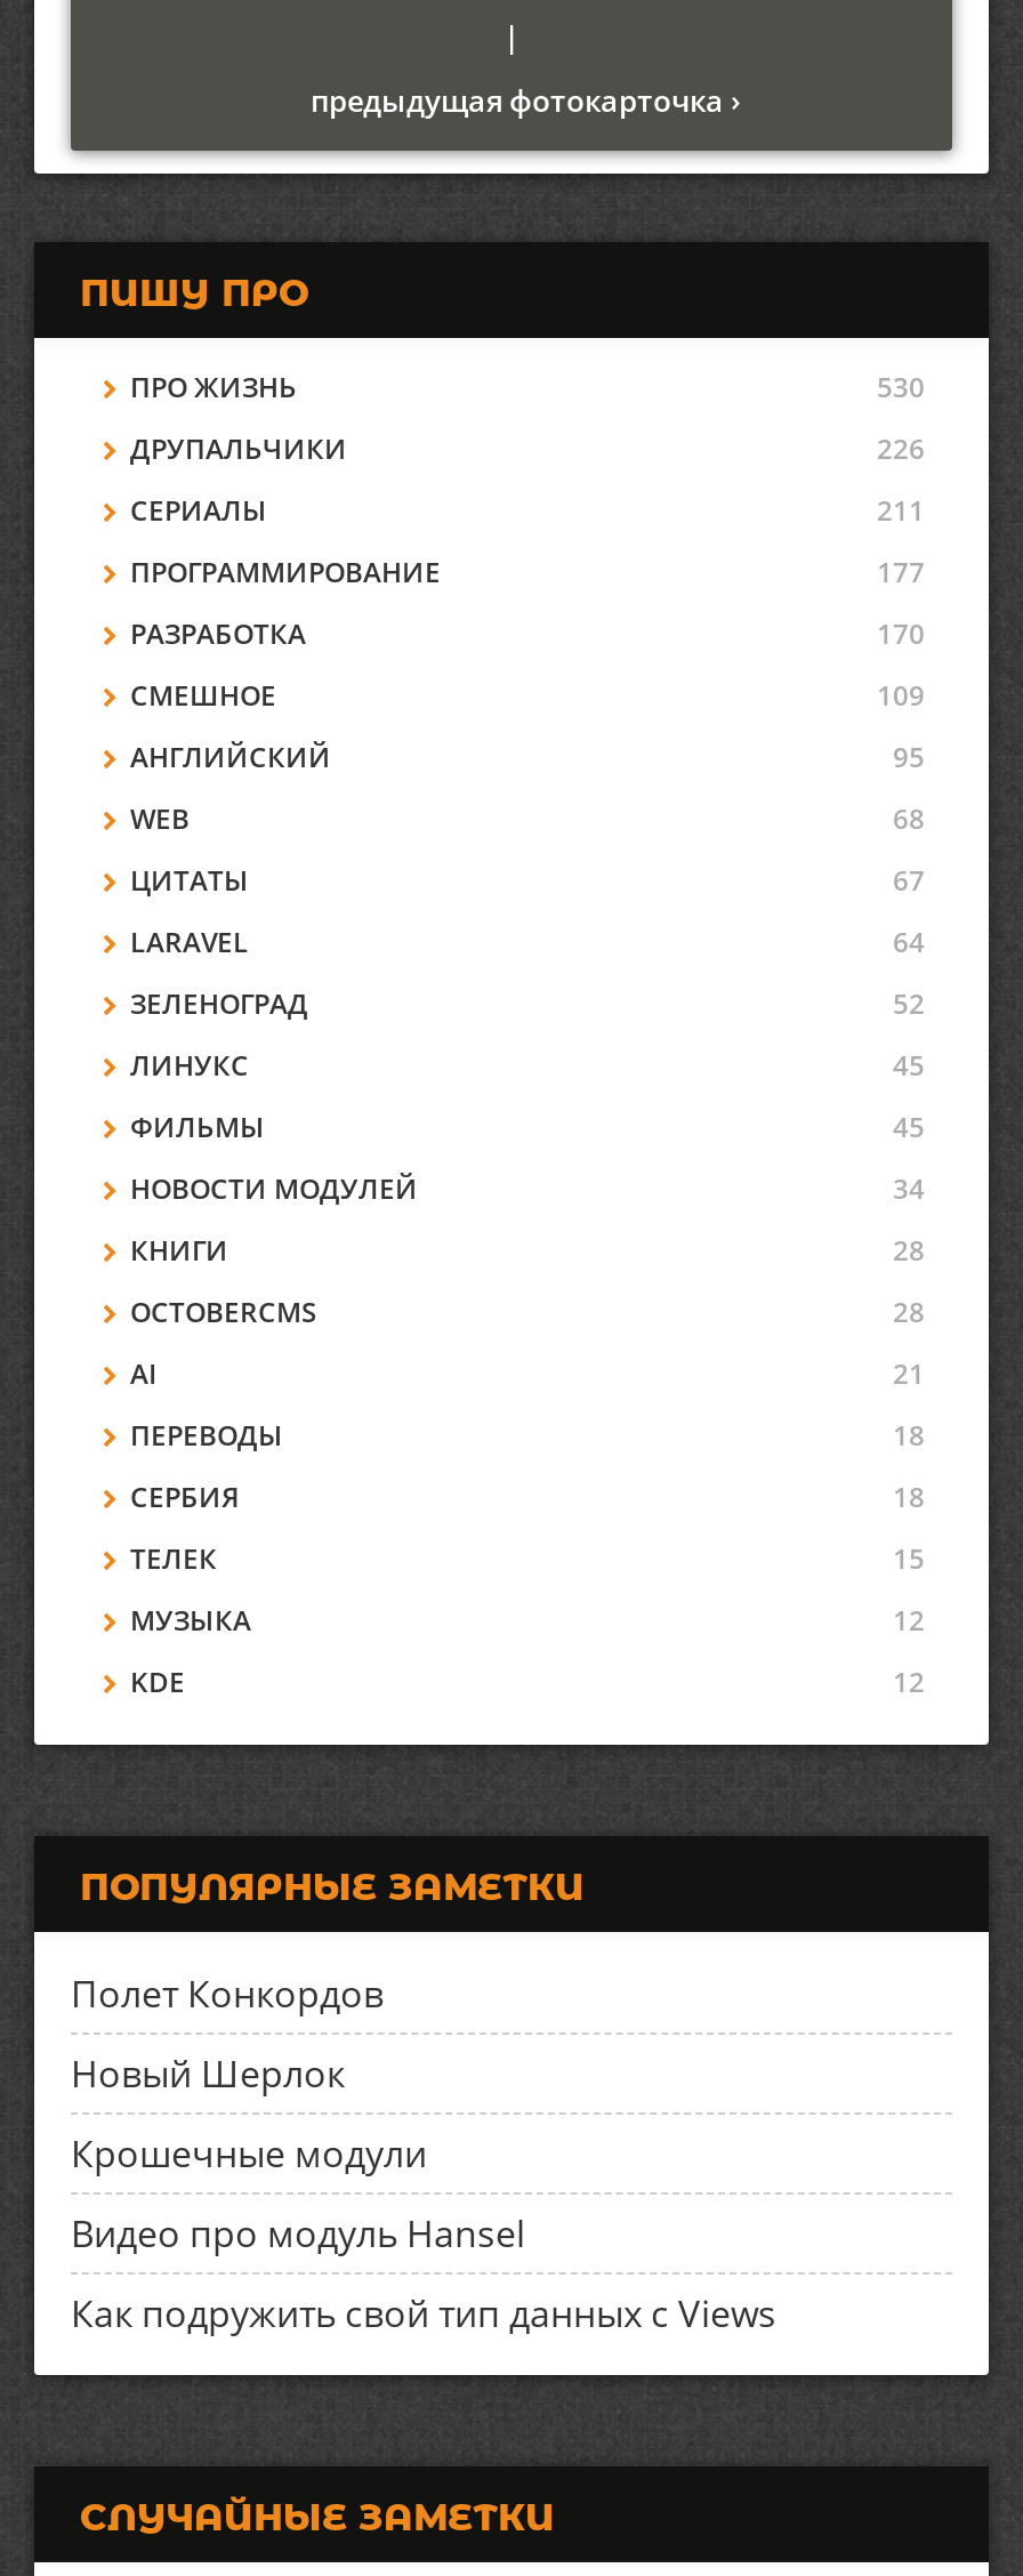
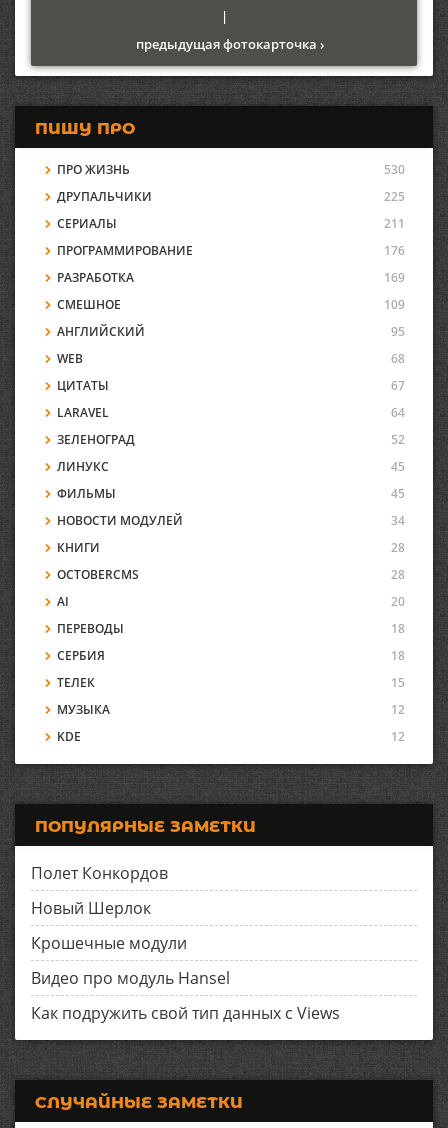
- 226
+ 225

- 177
+ 176

- 170
+ 169

- 21
+ 20
